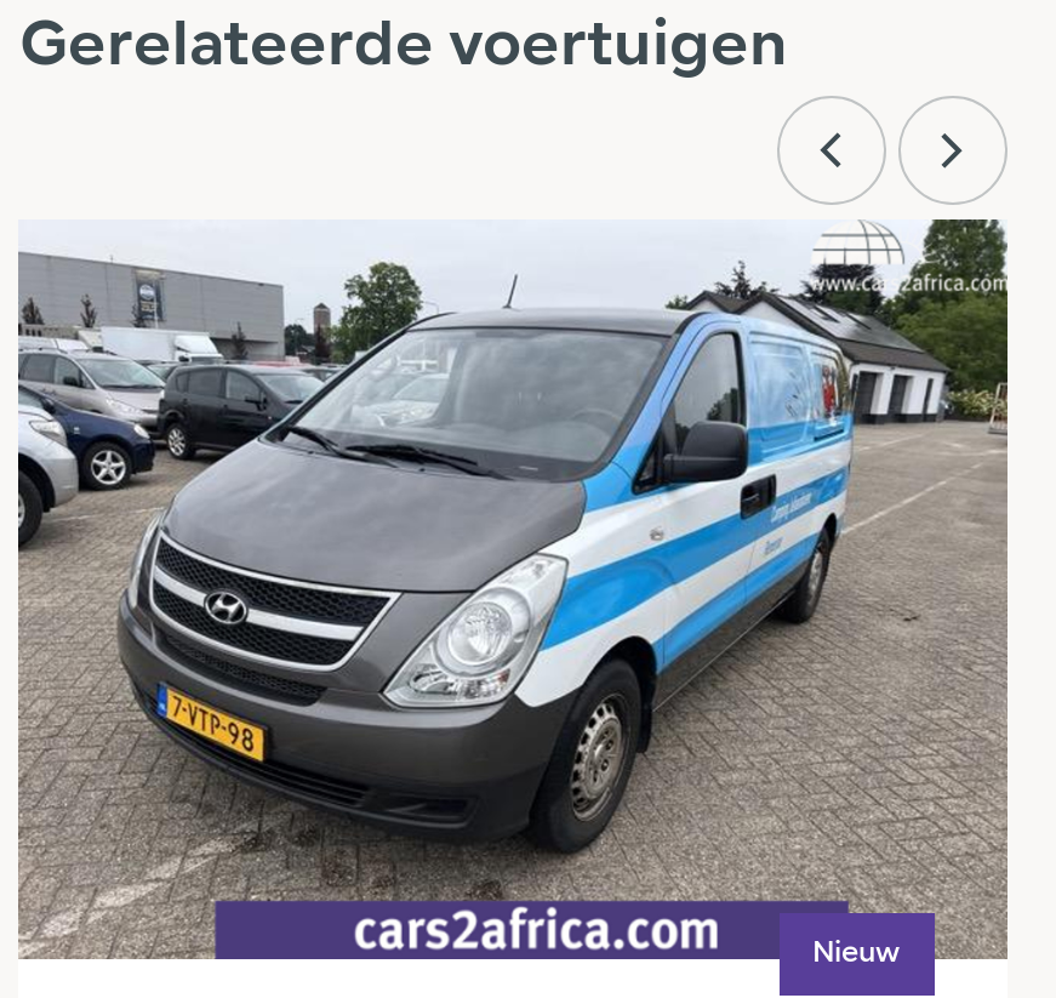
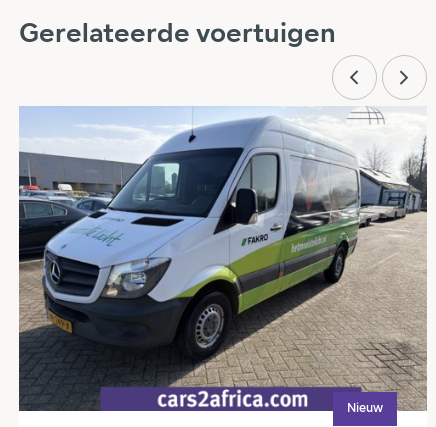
- [image]
+ [image]
